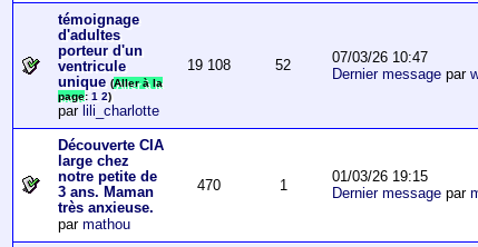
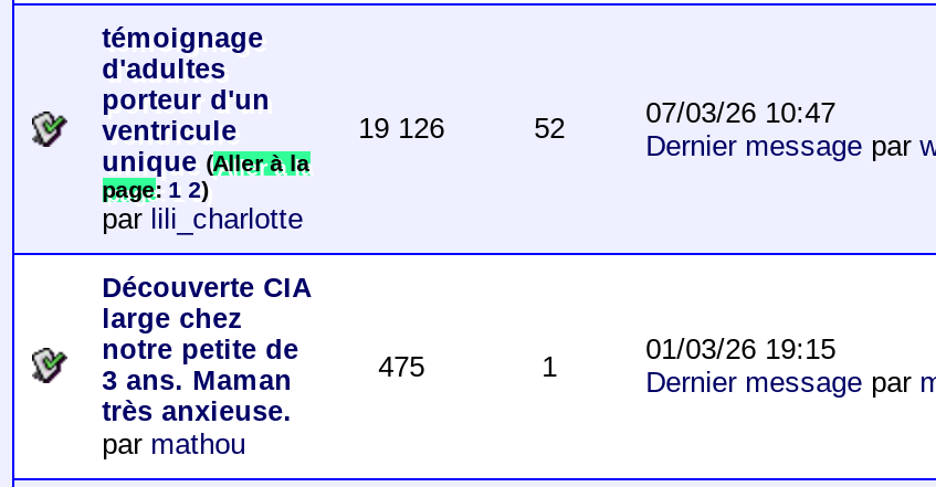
- 19 108
+ 19 126

- 470
+ 475
